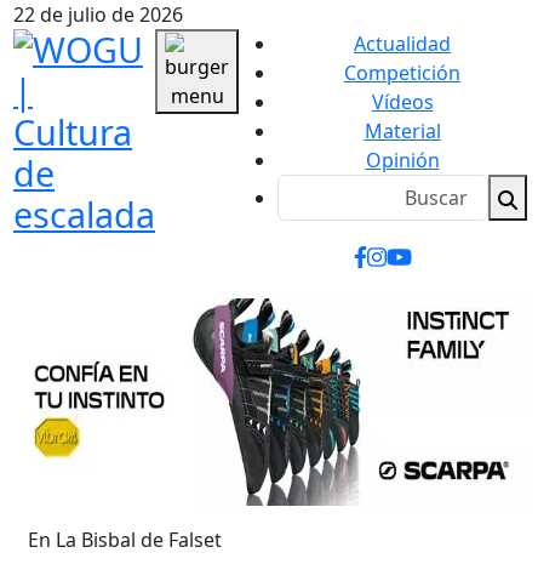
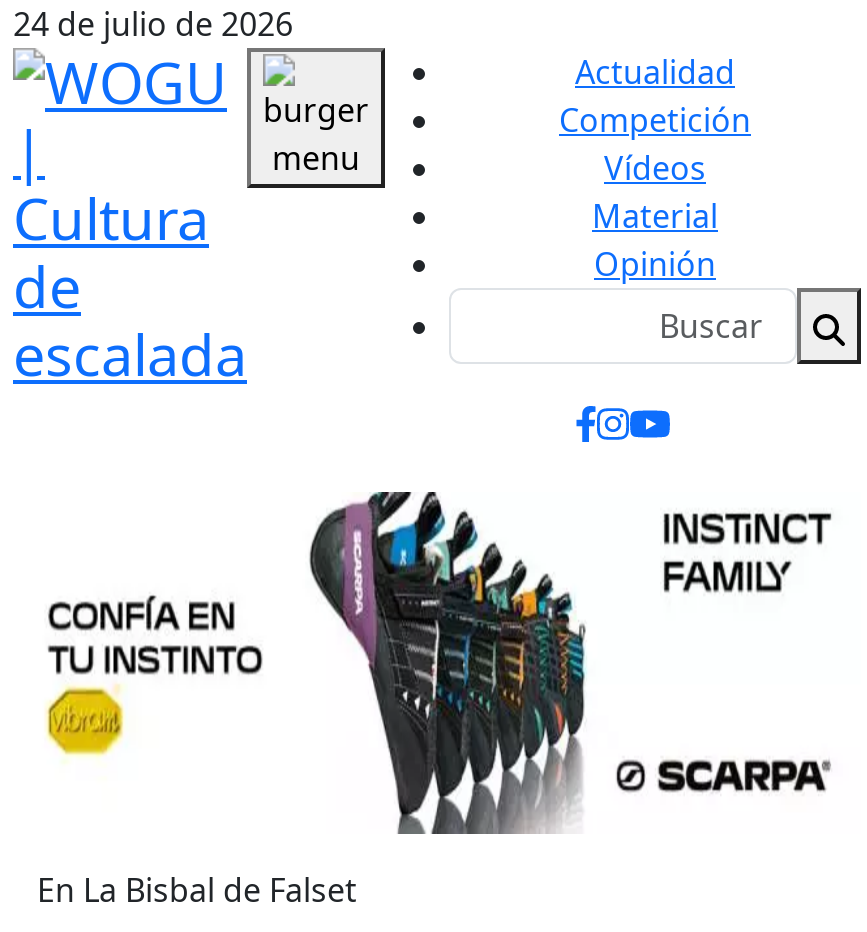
- 22 de julio de 2026
+ 24 de julio de 2026
